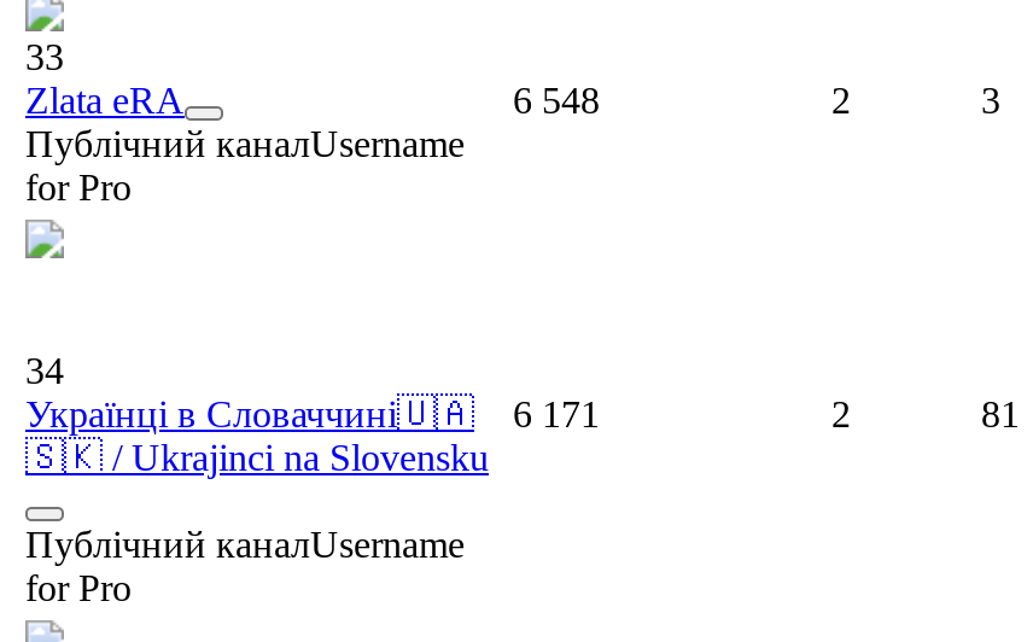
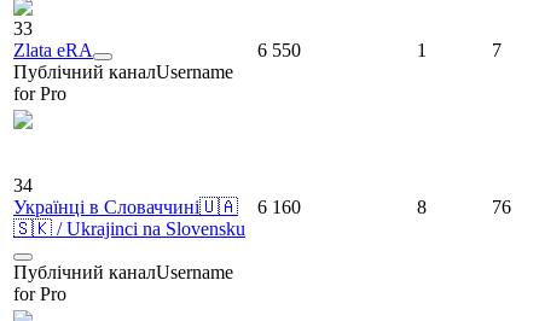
- 6 548
+ 6 550

- 2
+ 1

- 3
+ 7

- 6 171
+ 6 160

- 2
+ 8

- 81
+ 76
